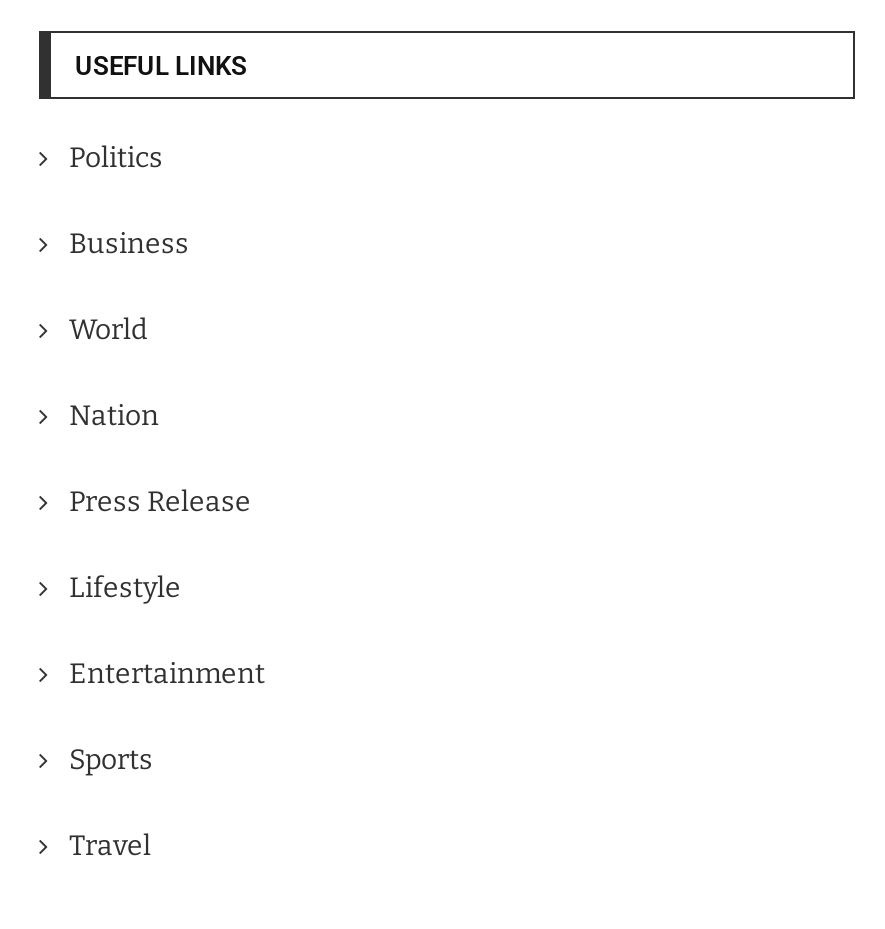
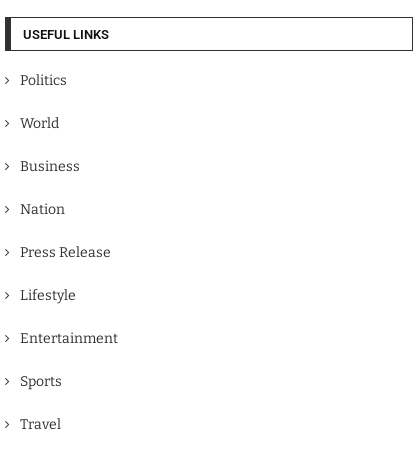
moved down: Business

moved up: World
